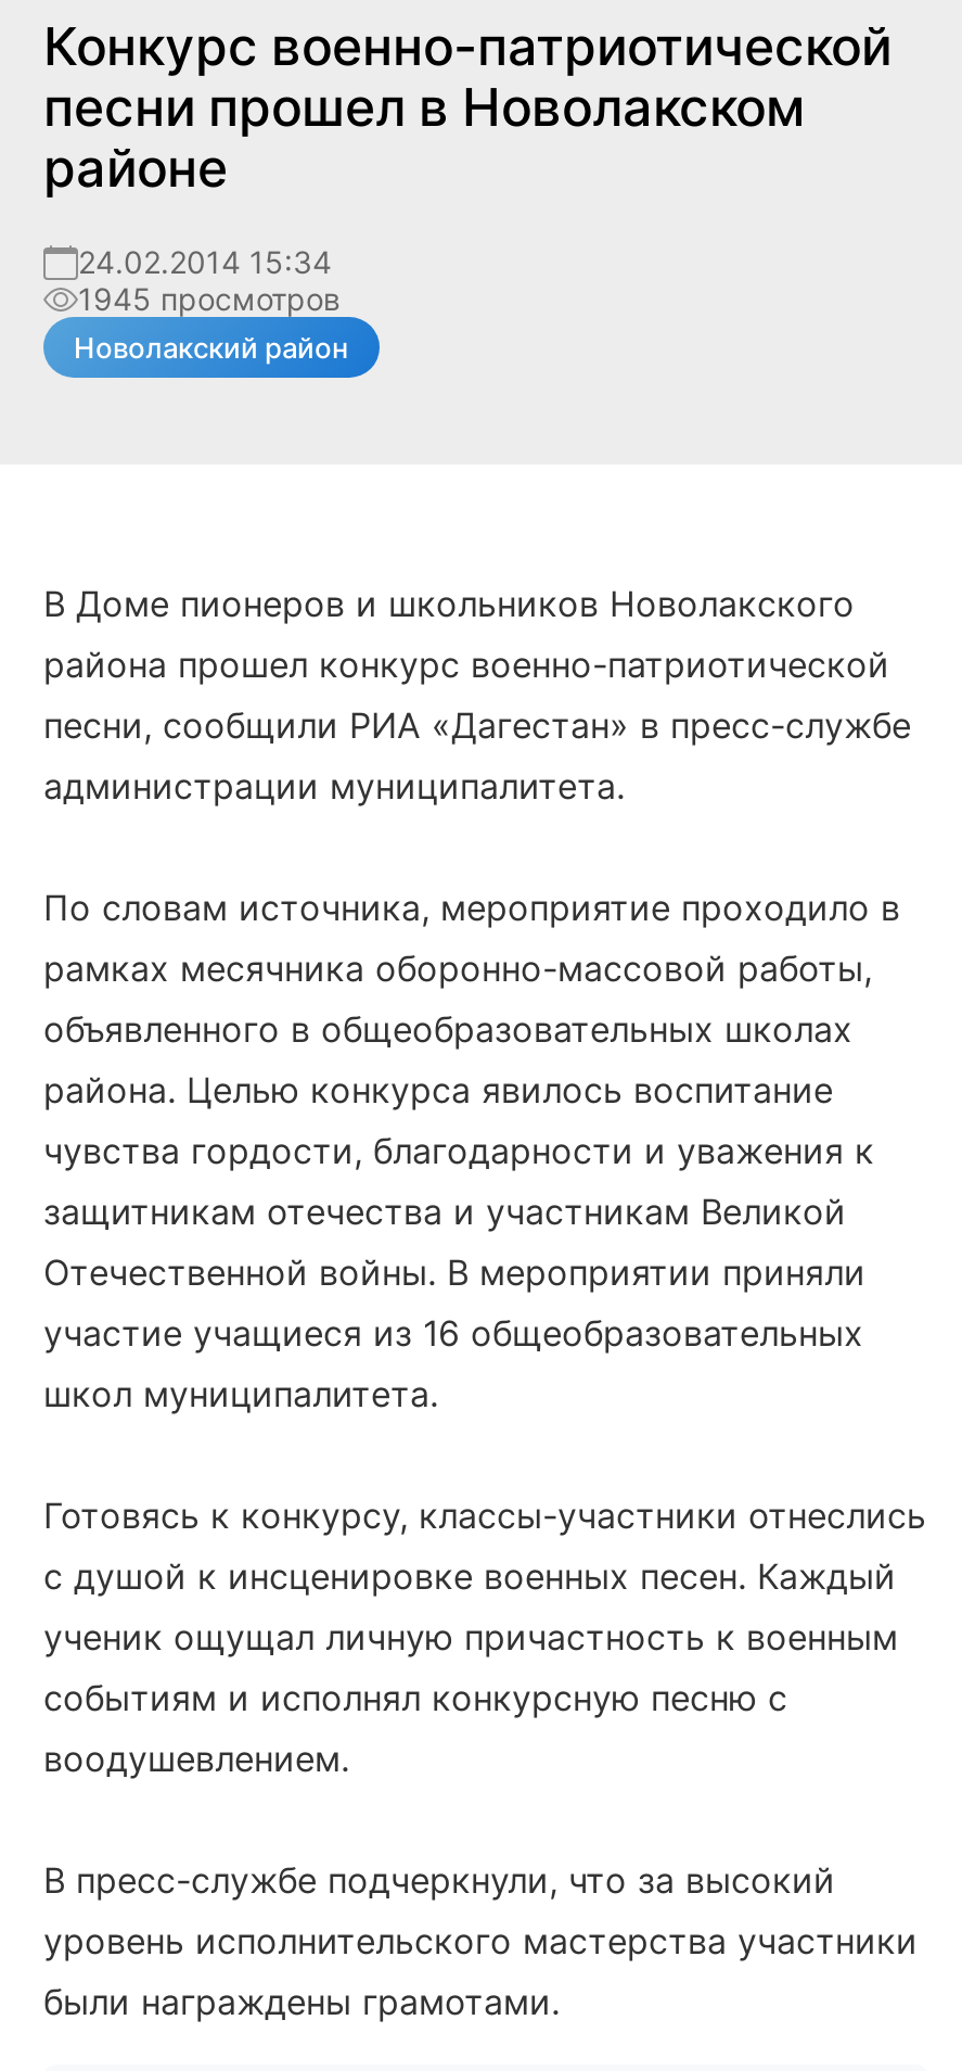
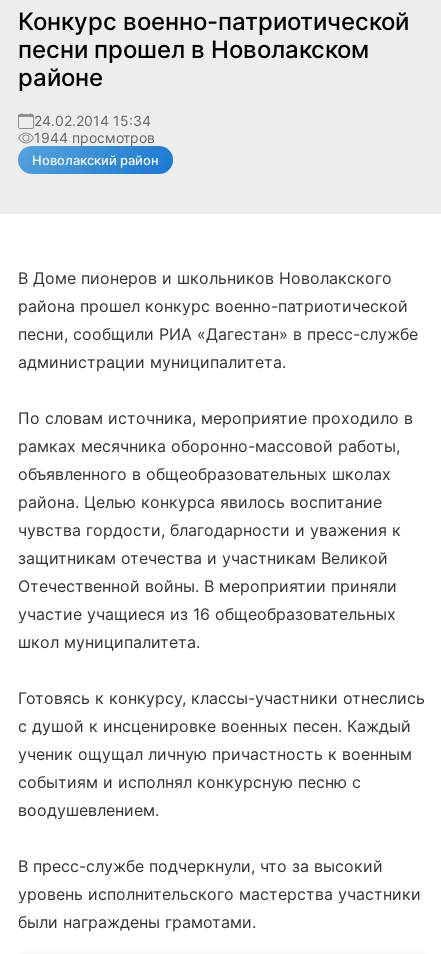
- 1945 просмотров
+ 1944 просмотров
